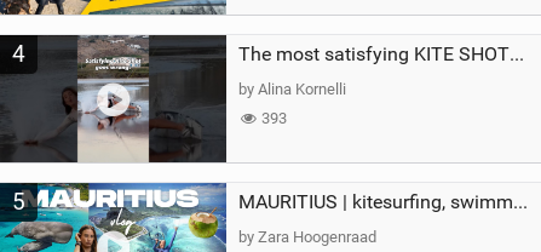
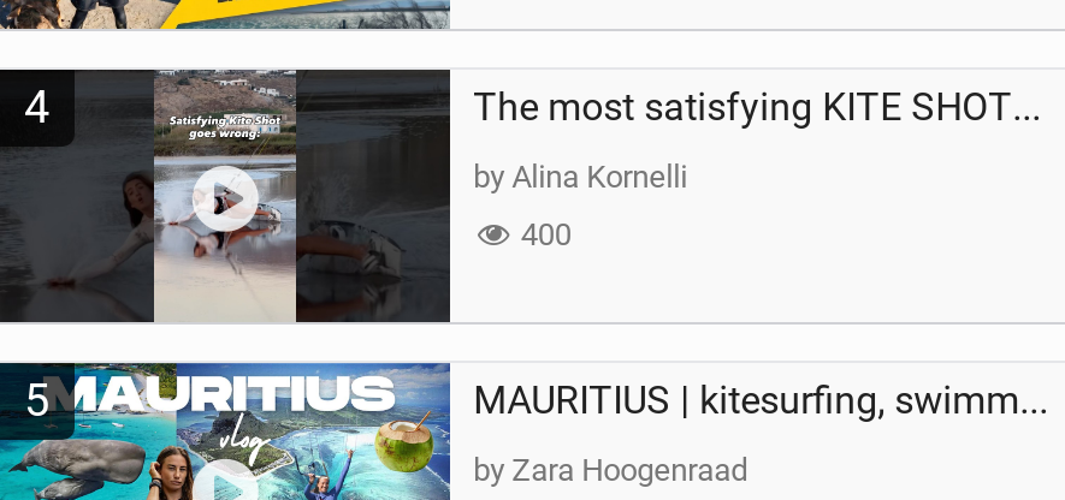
- 393
+ 400
